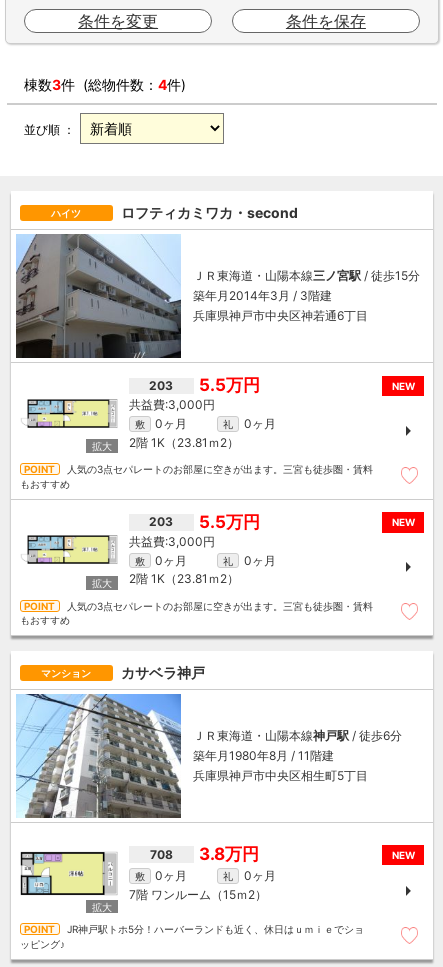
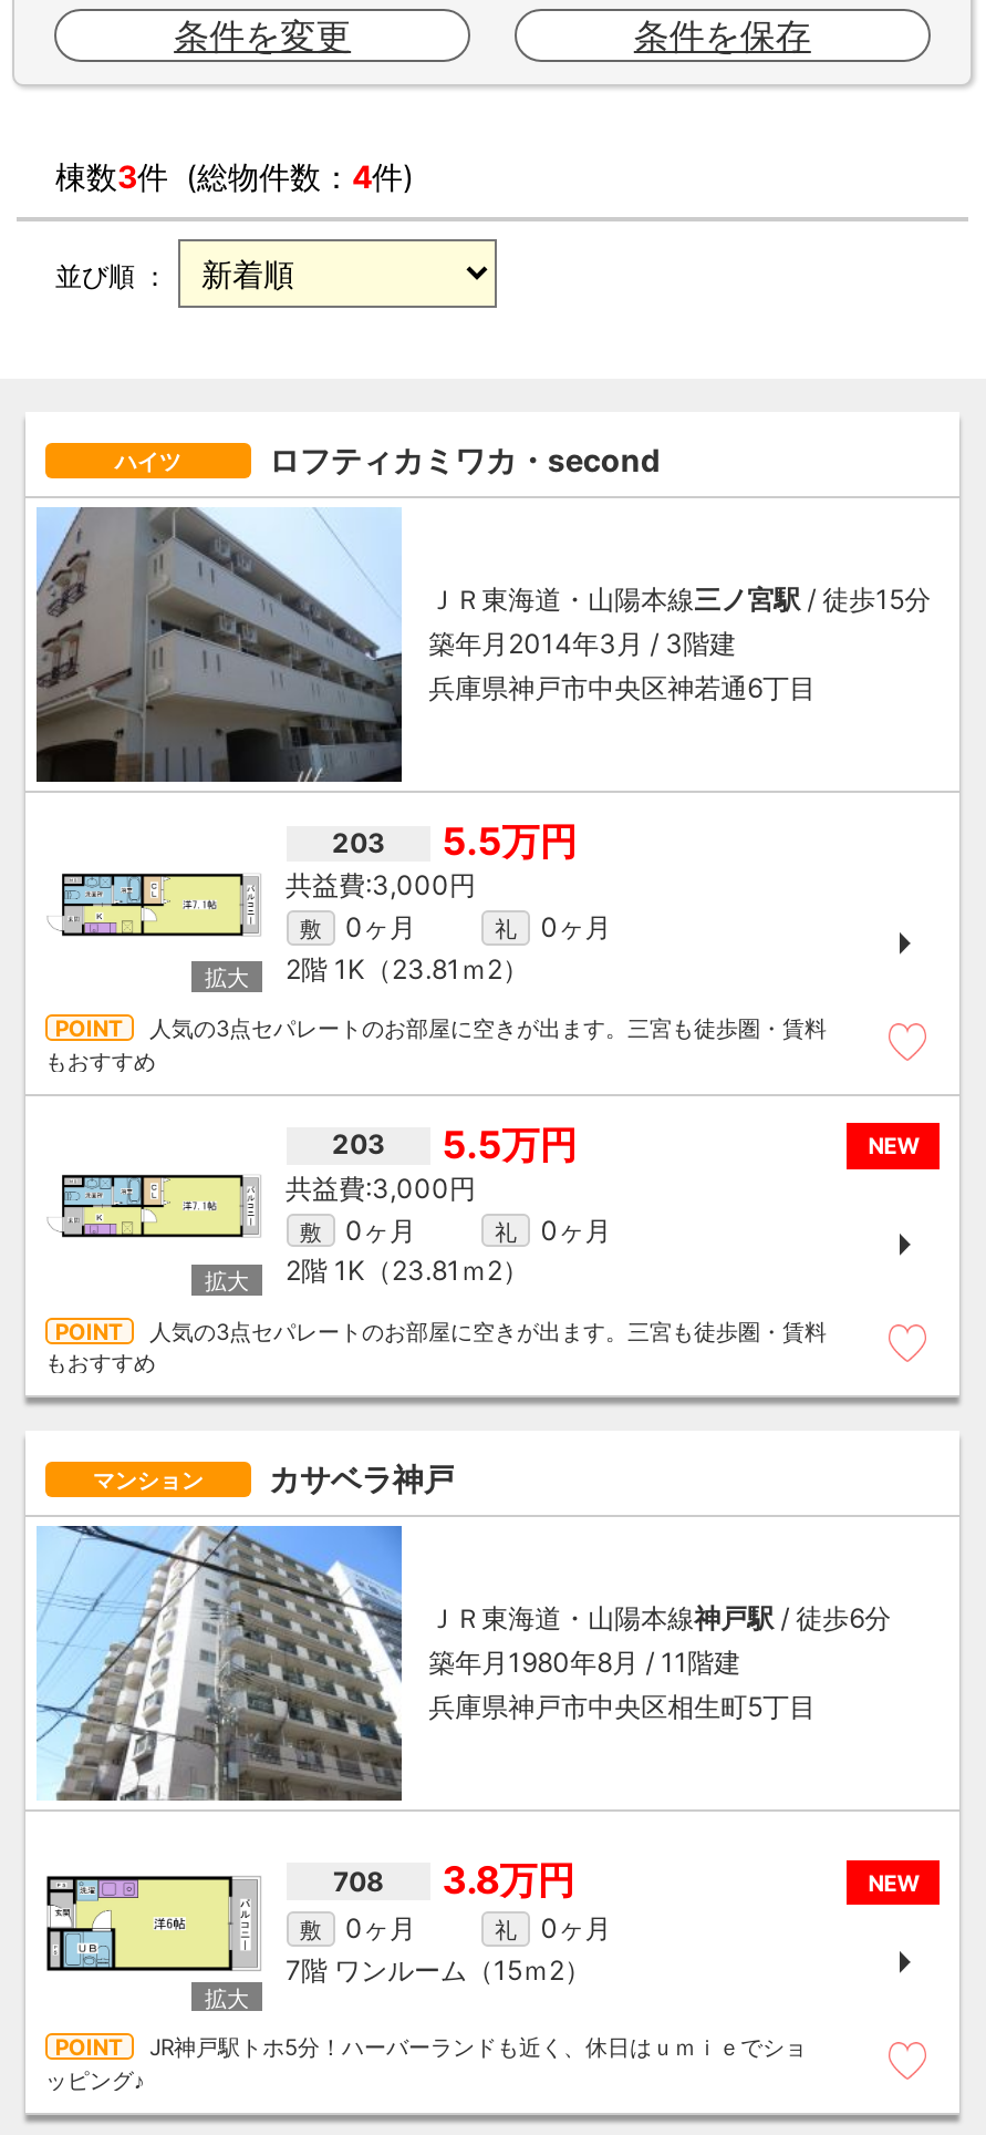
- NEW
